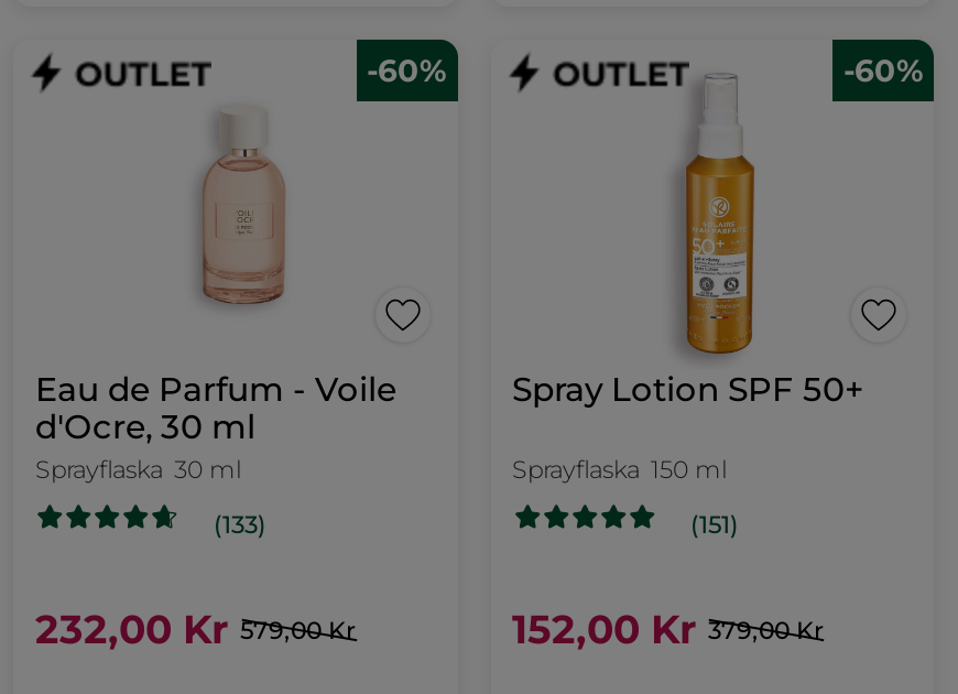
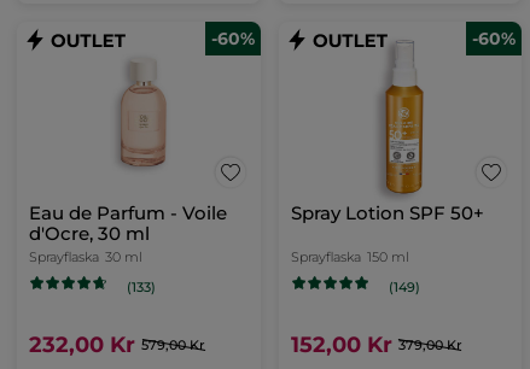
- (151)
+ (149)
